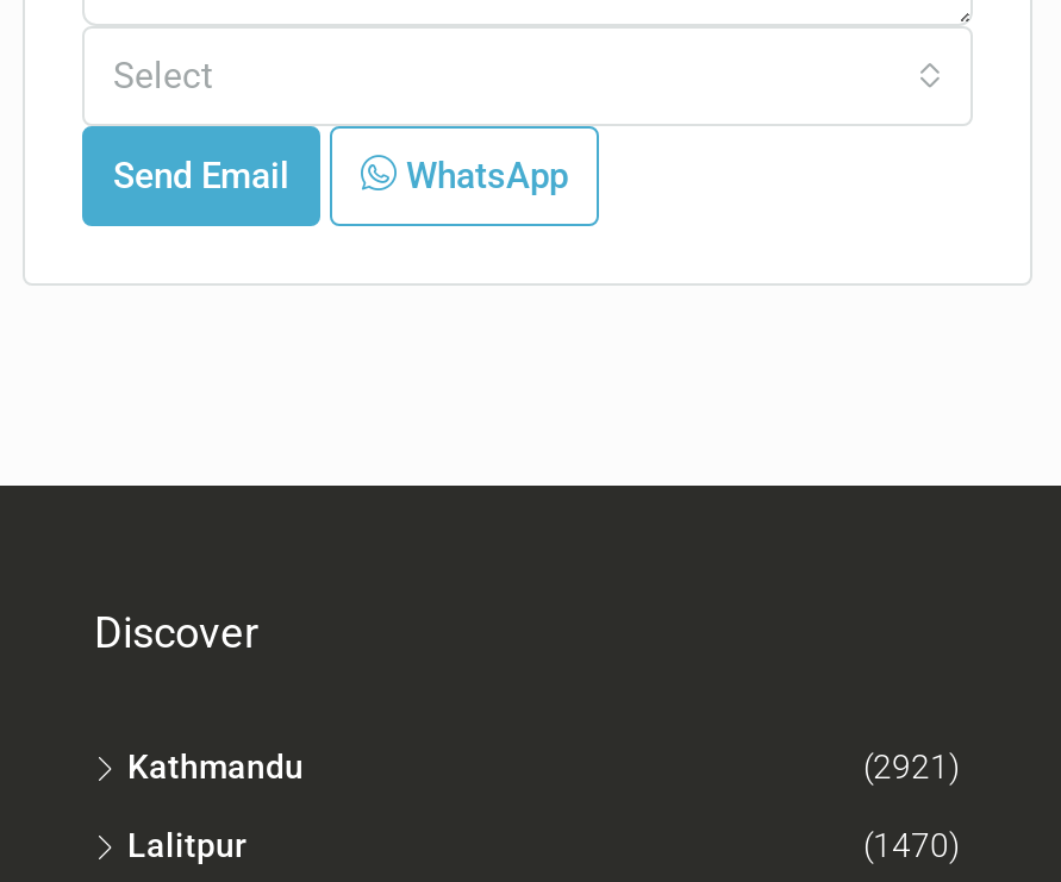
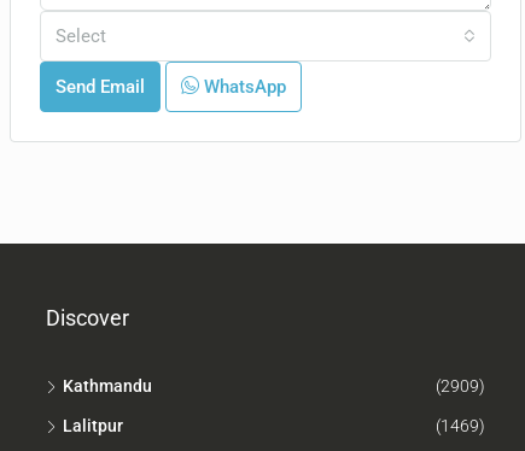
- (2921)
+ (2909)

- (1470)
+ (1469)
